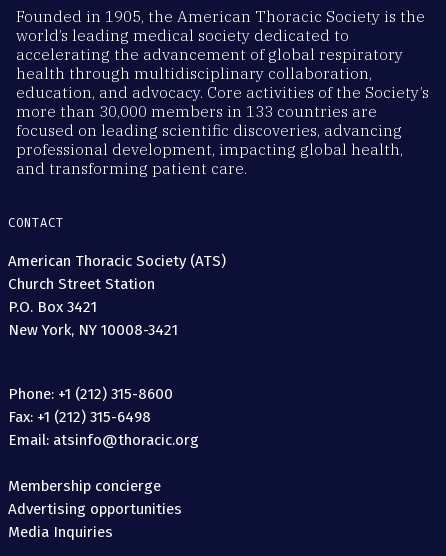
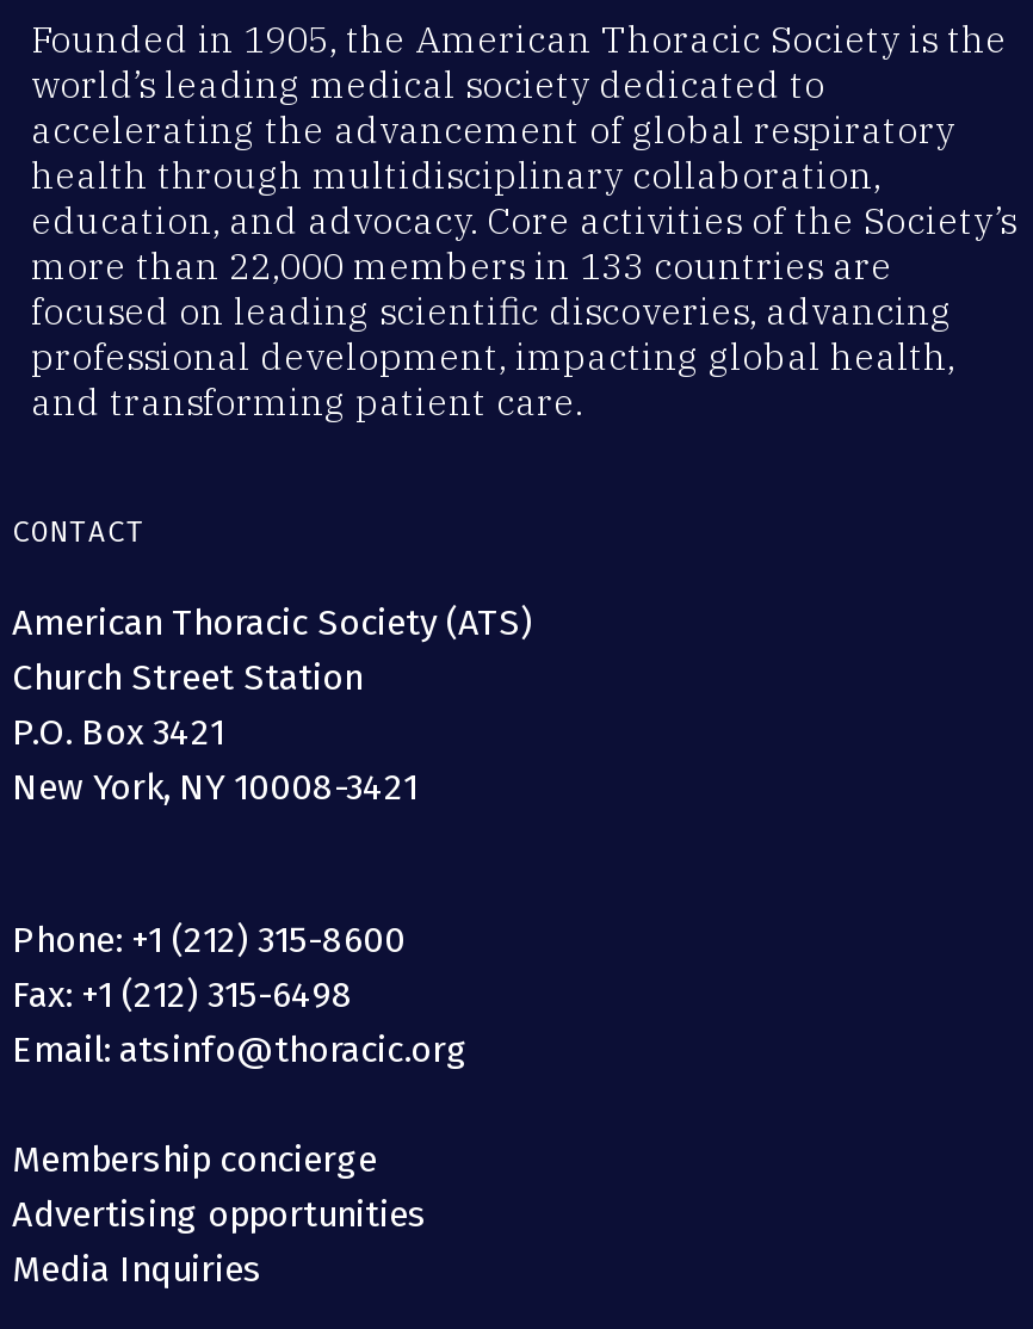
- more than 30,000 members in 133 countries are
+ more than 22,000 members in 133 countries are
